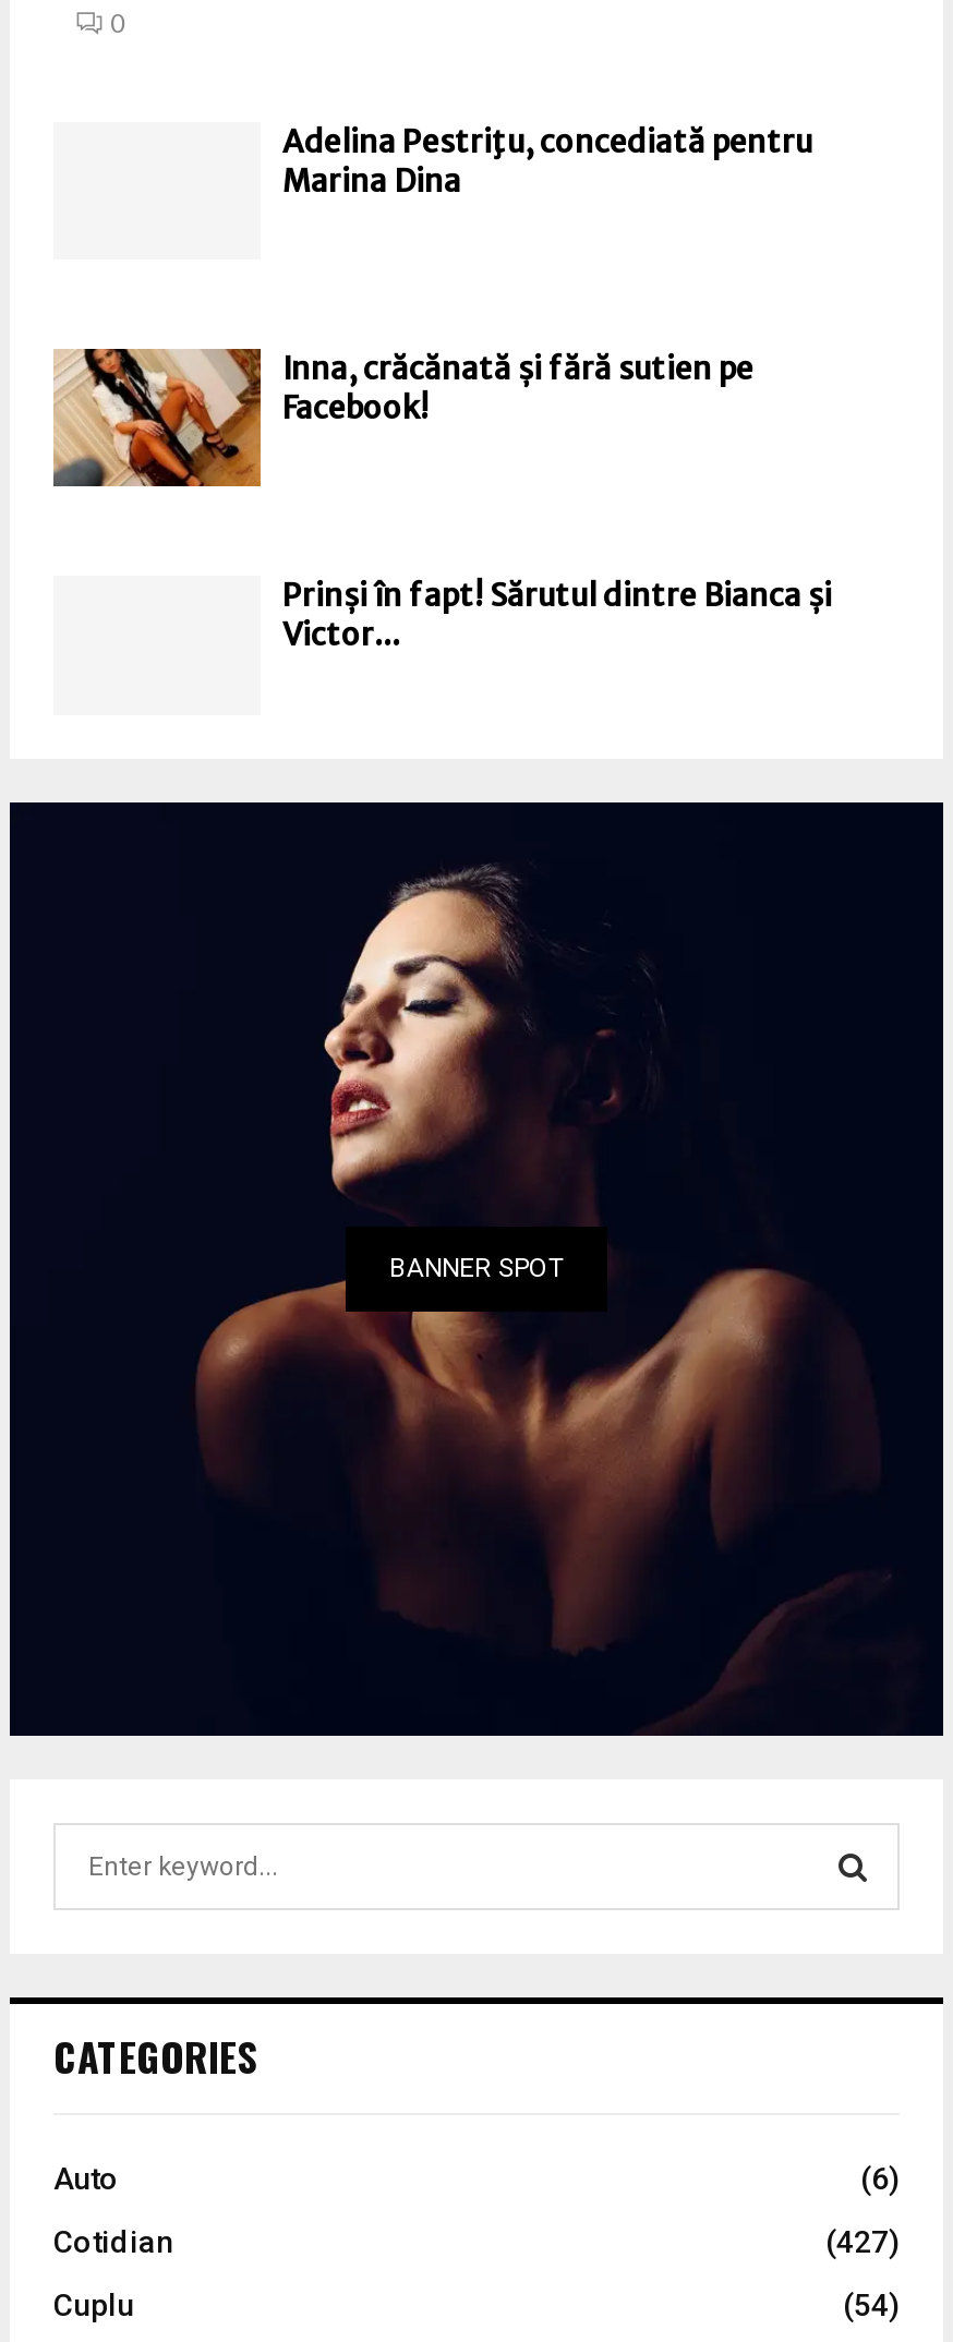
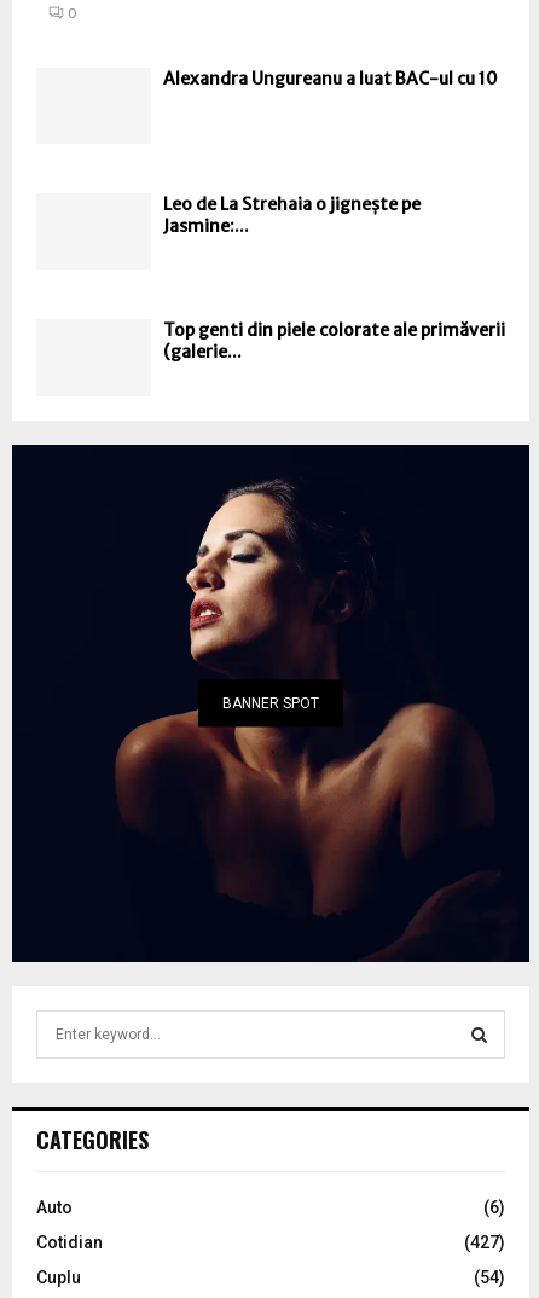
- Adelina Pestriţu, concediată pentru
- Marina Dina
+ Alexandra Ungureanu a luat BAC-ul cu 10

- [image]

- Inna, crăcănată și fără sutien pe
- Facebook!
+ Leo de La Strehaia o jignește pe
+ Jasmine:...

- Prinși în fapt! Sărutul dintre Bianca și
- Victor...
+ Top genti din piele colorate ale primăverii
+ (galerie...
